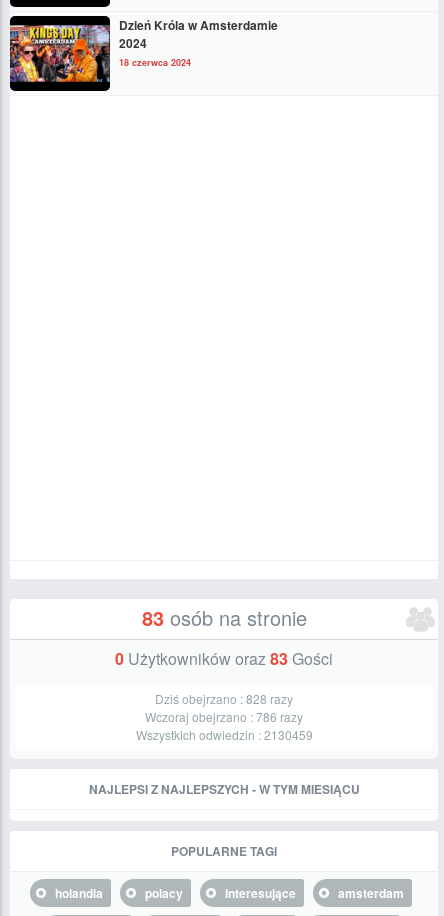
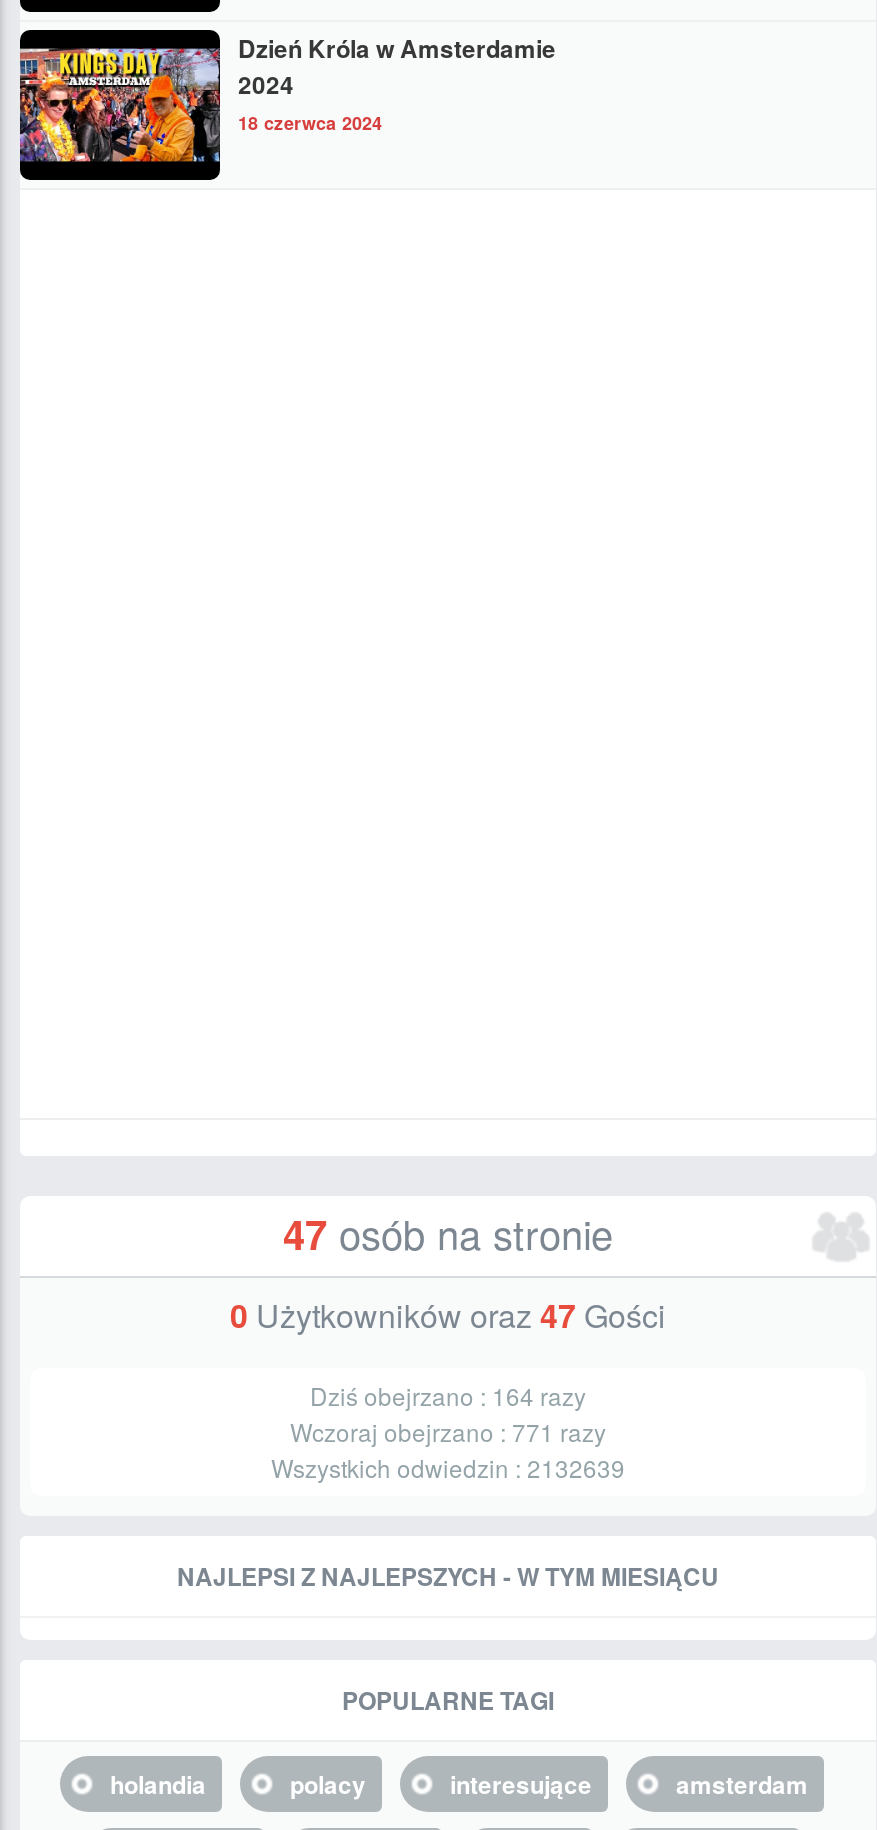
- 83 osób na stronie
+ 47 osób na stronie

- 0 Użytkowników oraz 83 Gości
+ 0 Użytkowników oraz 47 Gości

- Dziś obejrzano : 828 razy
+ Dziś obejrzano : 164 razy

- Wczoraj obejrzano : 786 razy
+ Wczoraj obejrzano : 771 razy

- Wszystkich odwiedzin : 2130459
+ Wszystkich odwiedzin : 2132639
